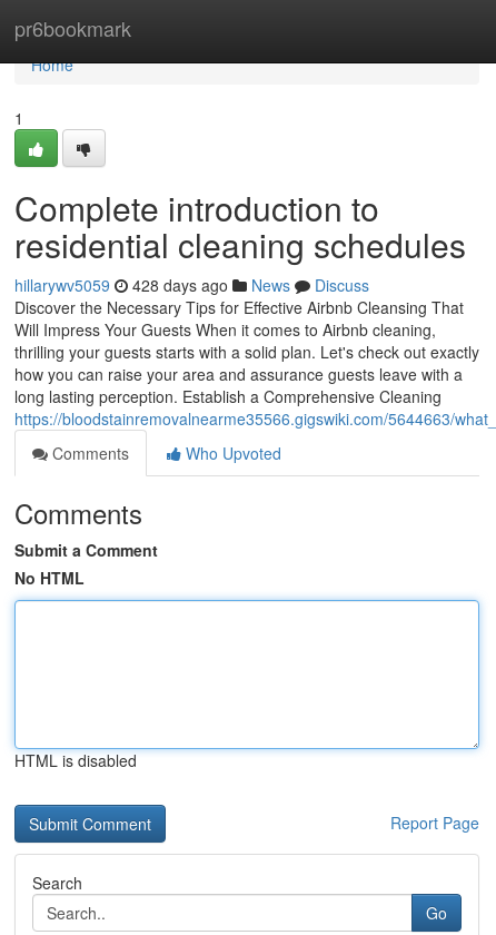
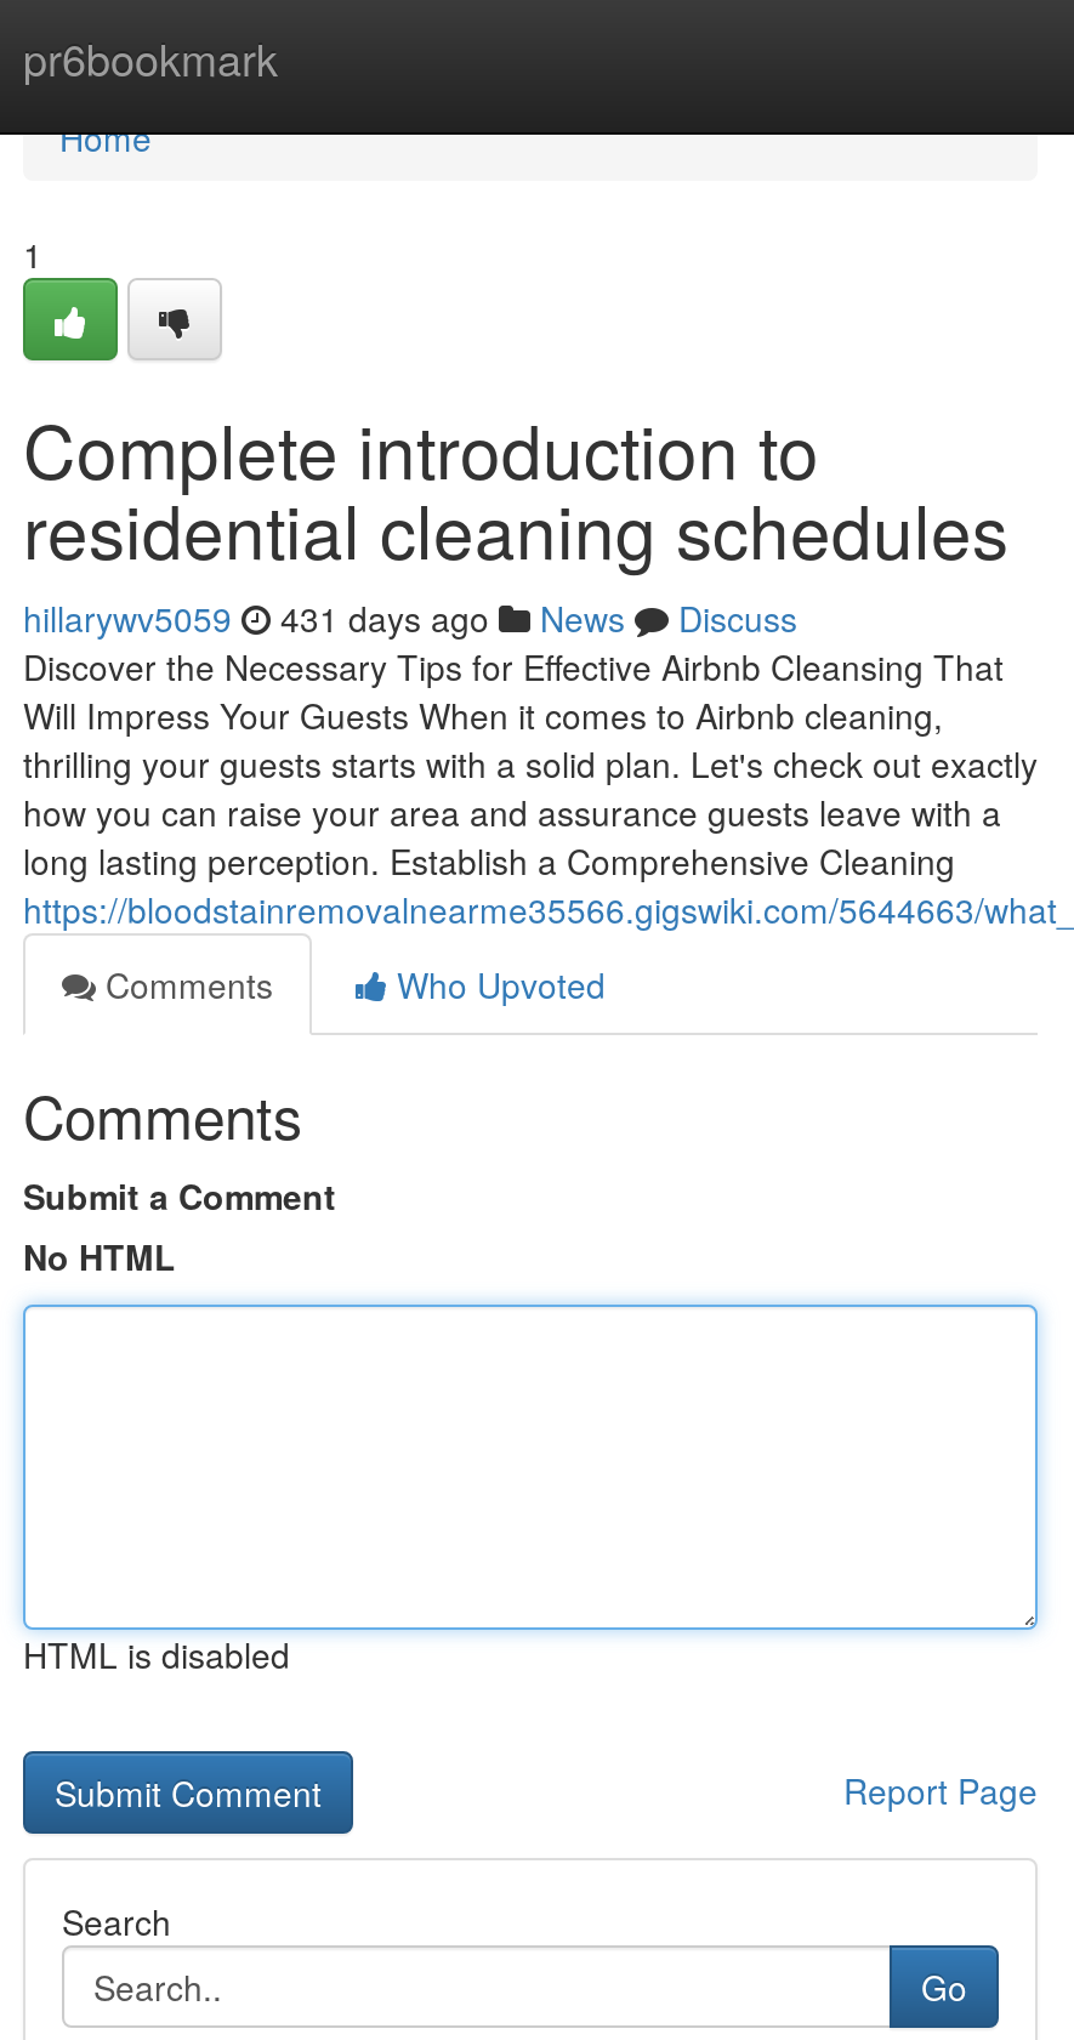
- hillarywv5059 428 days ago News Discuss
+ hillarywv5059 431 days ago News Discuss
